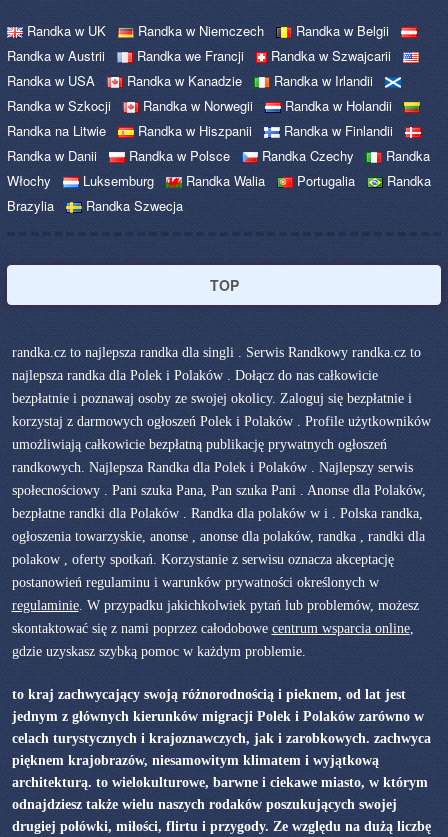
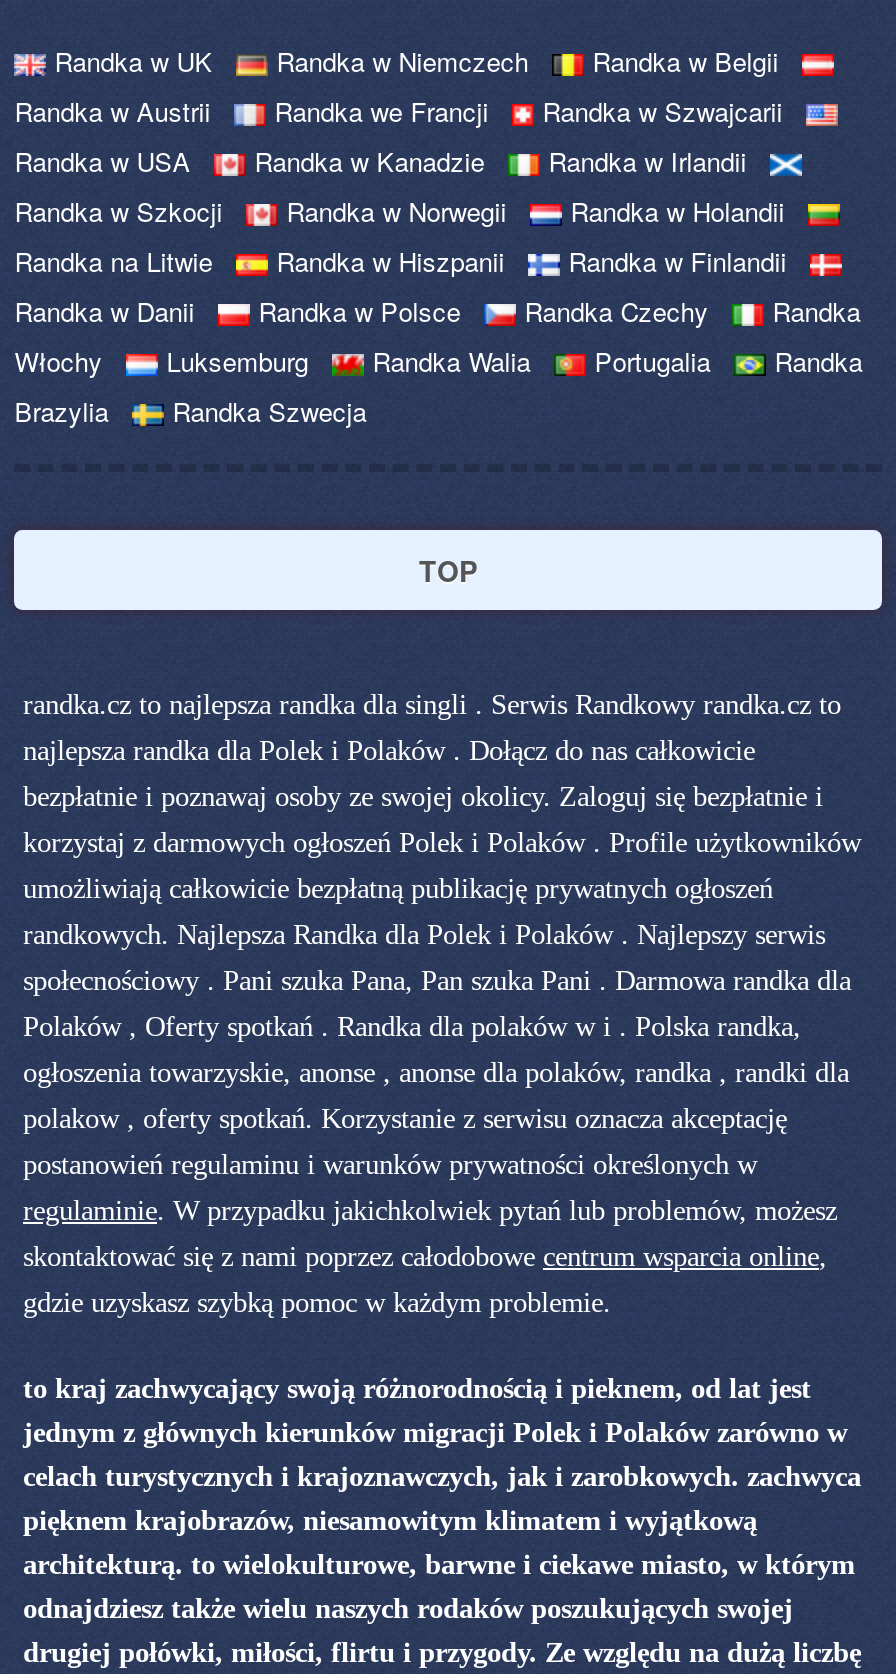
- społecnościowy . Pani szuka Pana, Pan szuka Pani . Anonse dla Polaków,
+ społecnościowy . Pani szuka Pana, Pan szuka Pani . Darmowa randka dla

- bezpłatne randki dla Polaków . Randka dla polaków w i . Polska randka,
+ Polaków , Oferty spotkań . Randka dla polaków w i . Polska randka,
